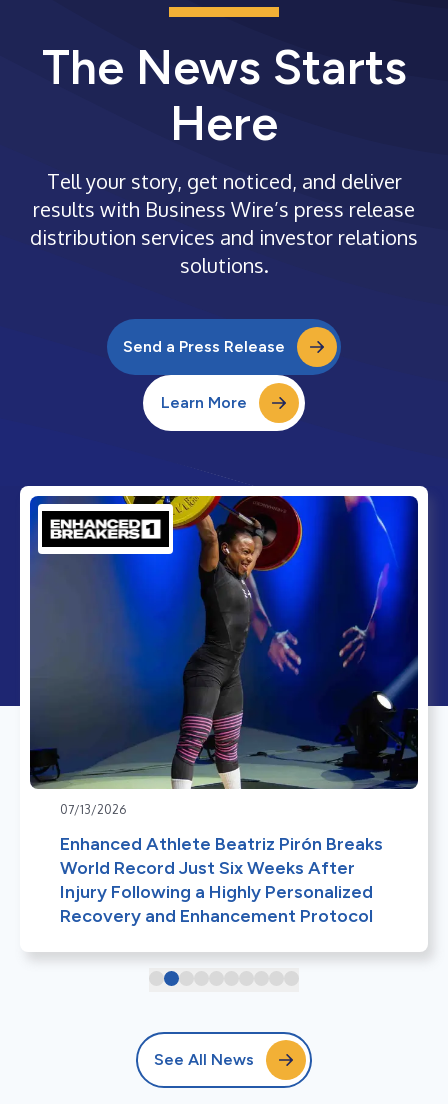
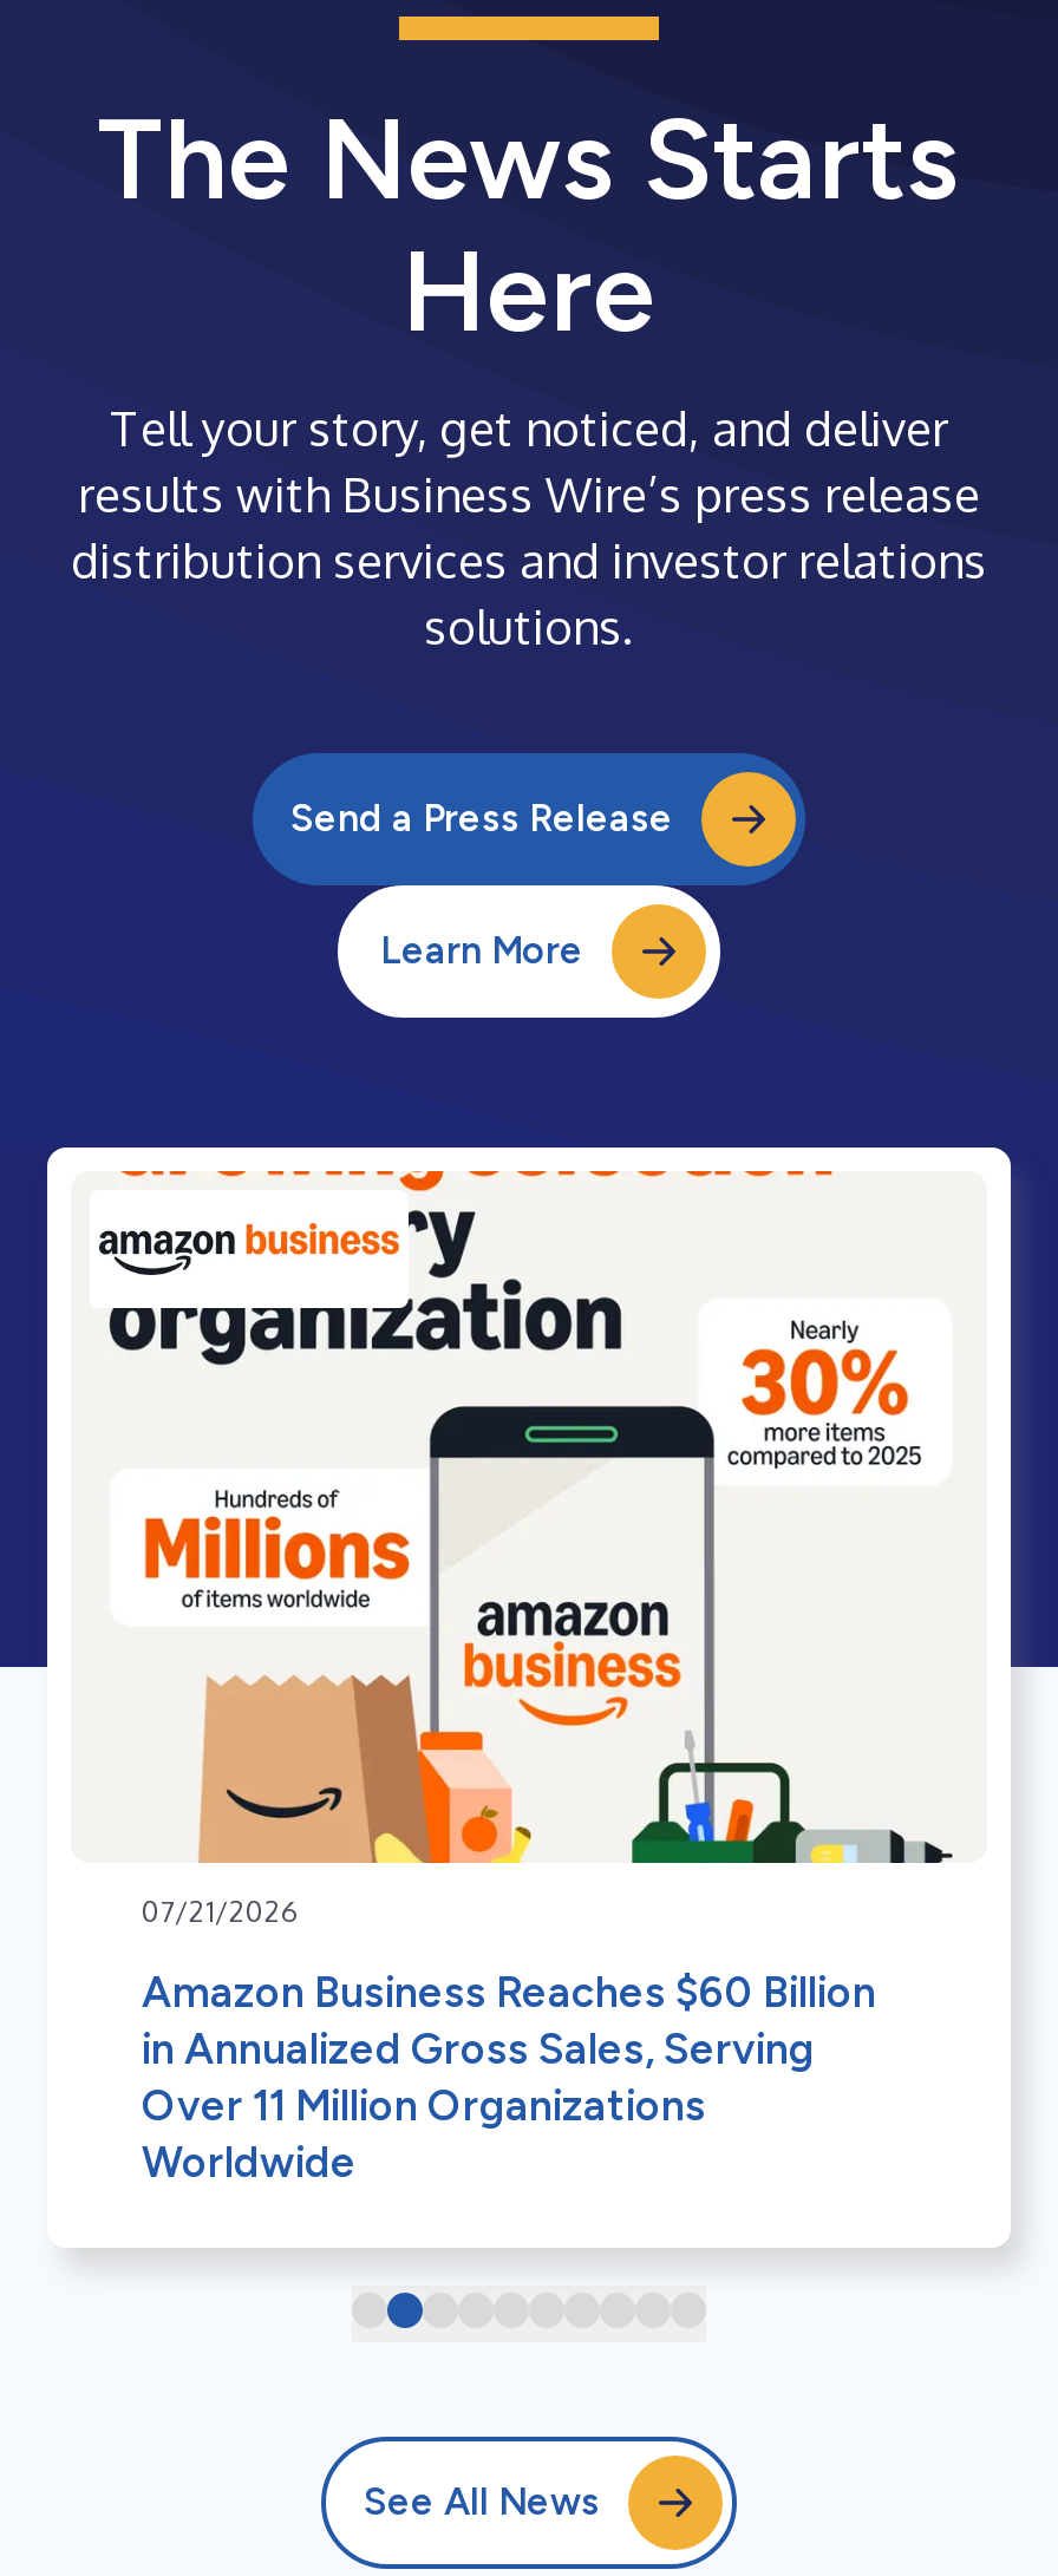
- [image]
- 07/13/2026
+ [image]
+ 07/21/2026

- Enhanced Athlete Beatriz Pirón Breaks
- World Record Just Six Weeks After
- Injury Following a Highly Personalized
- Recovery and Enhancement Protocol
+ Amazon Business Reaches $60 Billion
+ in Annualized Gross Sales, Serving
+ Over 11 Million Organizations
+ Worldwide
